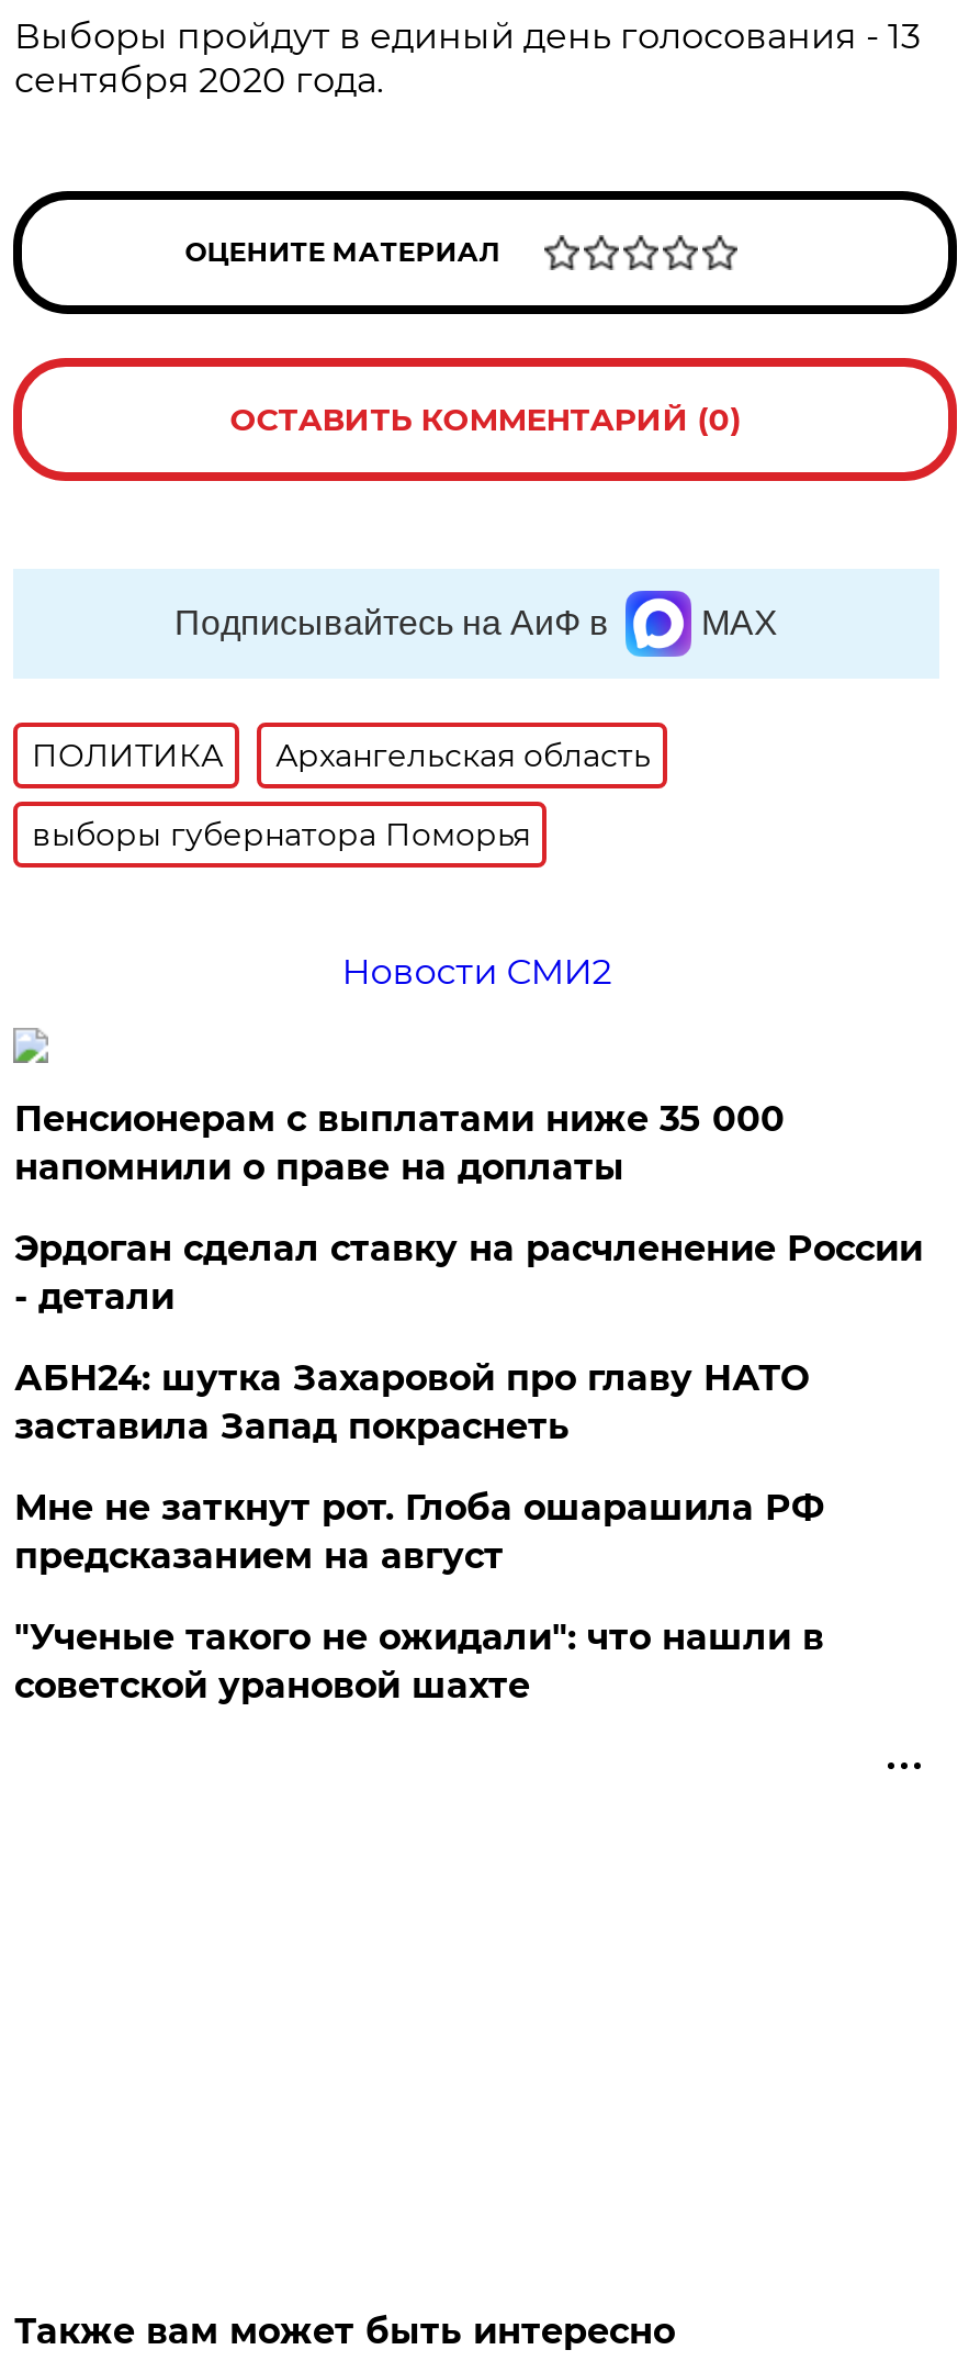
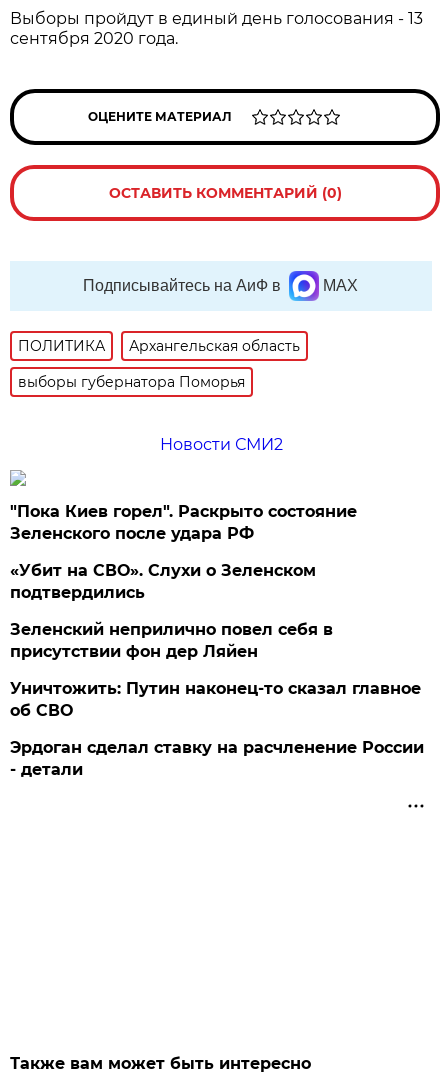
- Пенсионерам с выплатами ниже 35 000
- напомнили о праве на доплаты
+ "Пока Киев горел". Раскрыто состояние
+ Зеленского после удара РФ
+ «Убит на СВО». Слухи о Зеленском
+ подтвердились
+ Зеленский неприлично повел cебя в
+ присутствии фон дер Ляйен
+ Уничтожить: Путин наконец-то сказал главное
+ об СВО

moved down: Эрдоган сделал ставку на расчленение России | - детали

- АБН24: шутка Захаровой про главу НАТО
- заставила Запад покраснеть
- Мне не заткнут рот. Глоба ошарашила РФ
- предсказанием на август
- "Ученые такого не ожидали": что нашли в
- советской урановой шахте
